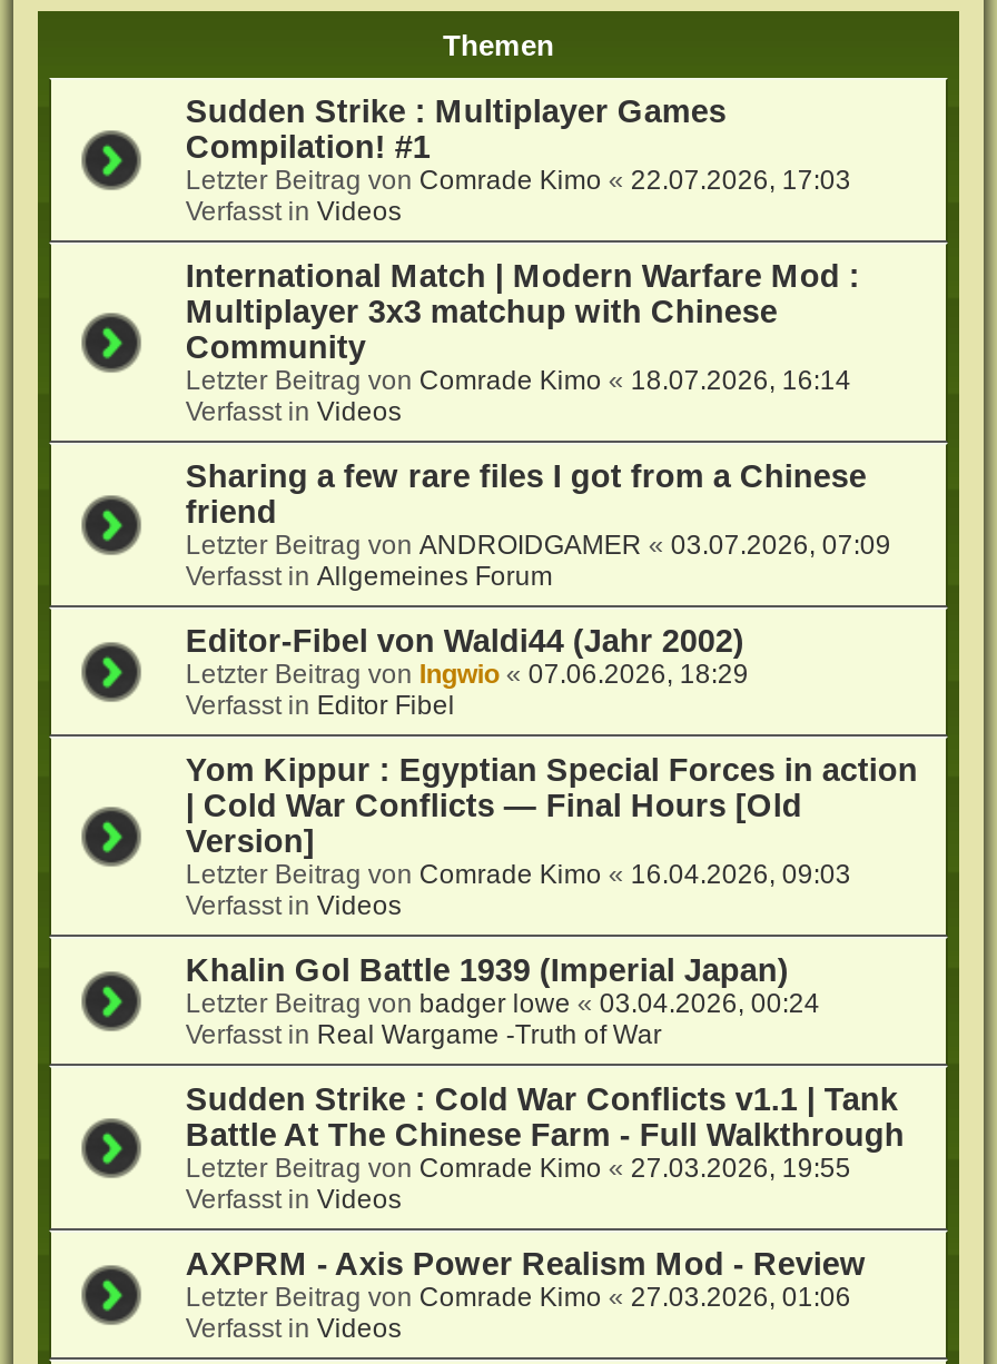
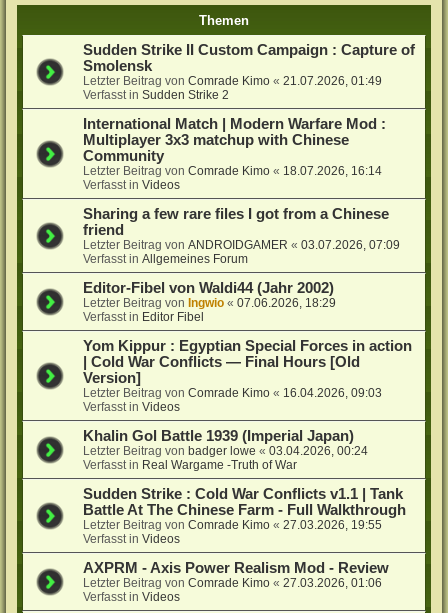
- Sudden Strike : Multiplayer Games
- Compilation! #1
- Letzter Beitrag von Comrade Kimo «22.07.2026, 17:03
- Verfasst in Videos
+ Sudden Strike II Custom Campaign : Capture of
+ Smolensk
+ Letzter Beitrag von Comrade Kimo «21.07.2026, 01:49
+ Verfasst in Sudden Strike 2
